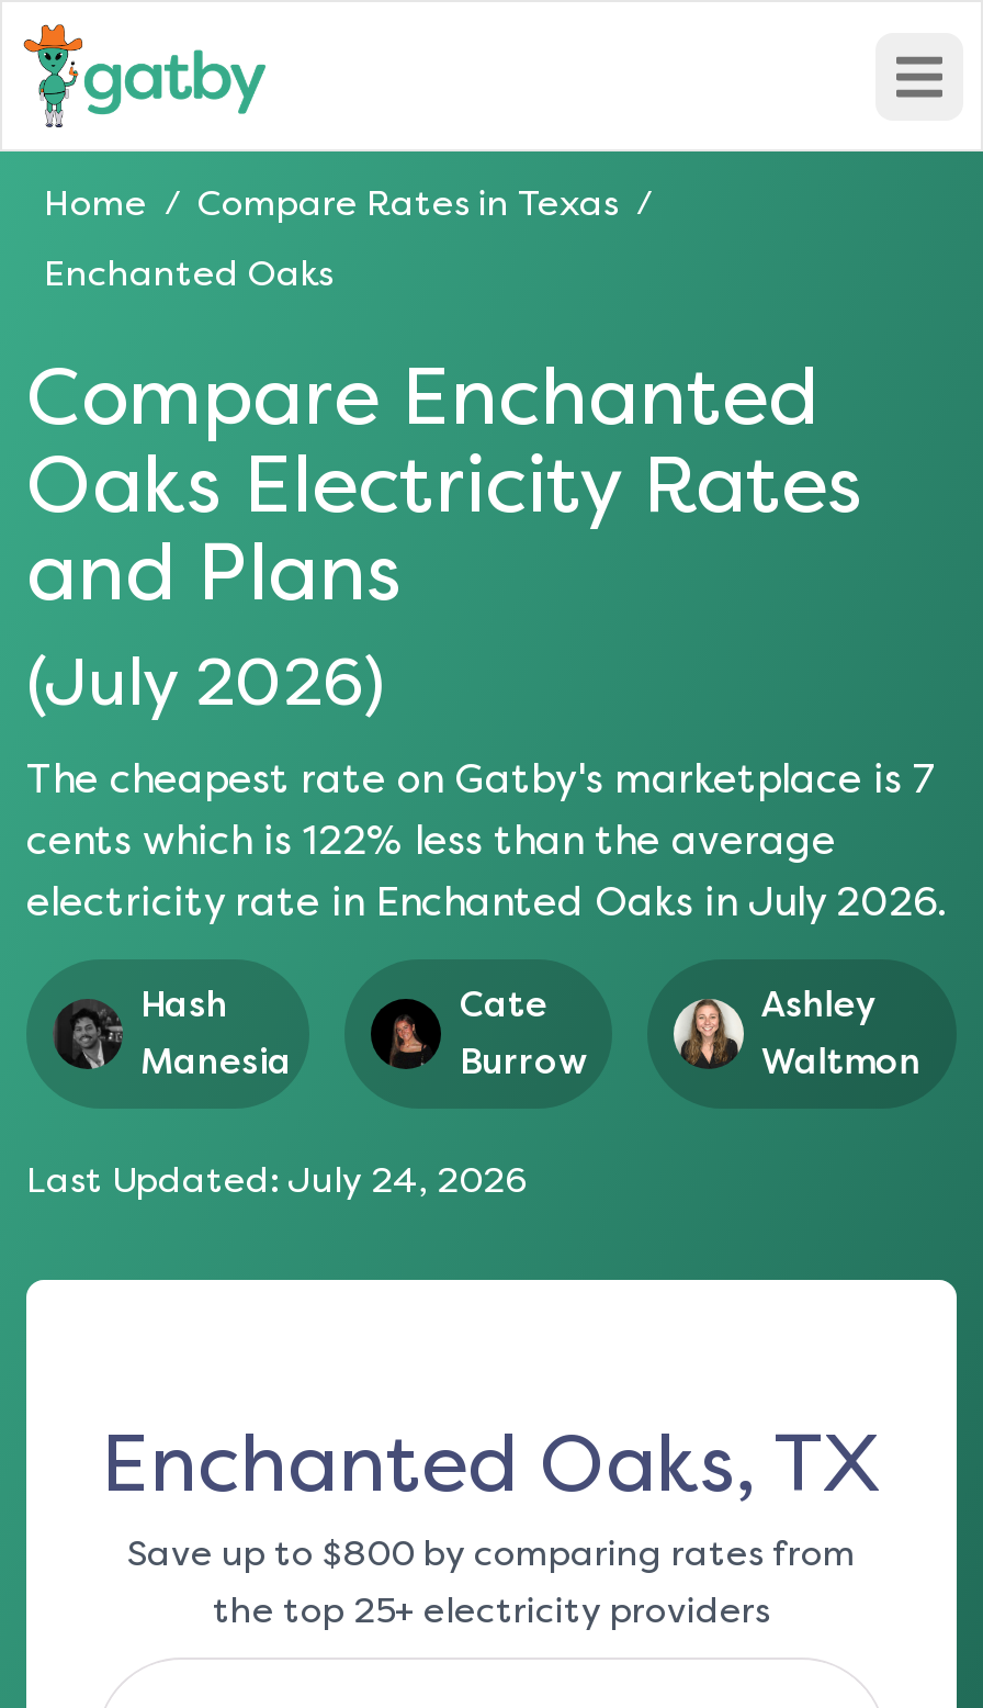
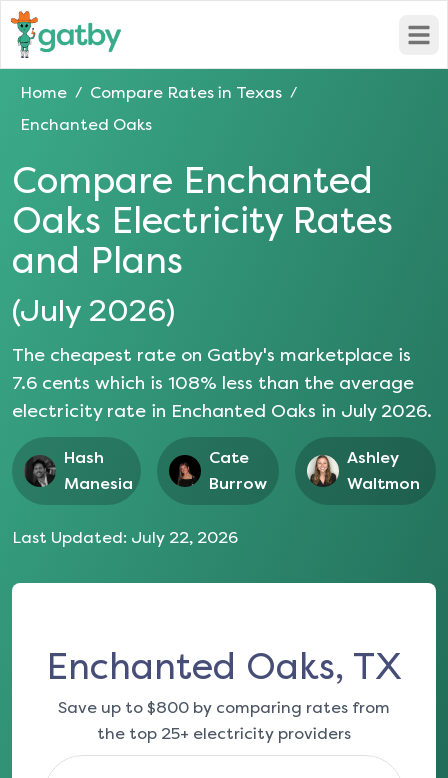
- The cheapest rate on Gatby's marketplace is 7
- cents which is 122% less than the average
+ The cheapest rate on Gatby's marketplace is
+ 7.6 cents which is 108% less than the average

- Last Updated: July 24, 2026
+ Last Updated: July 22, 2026
